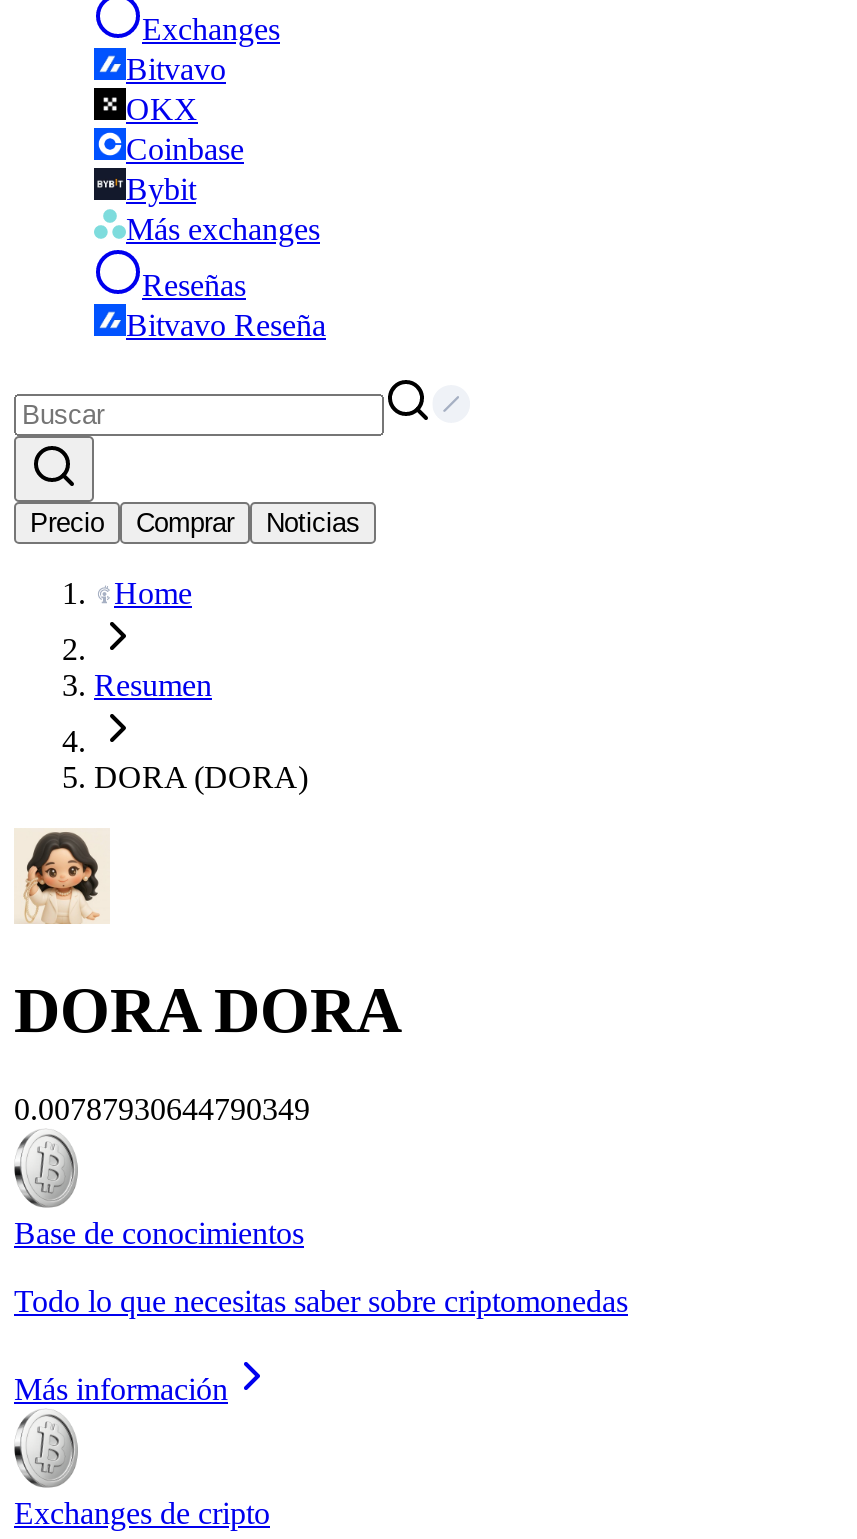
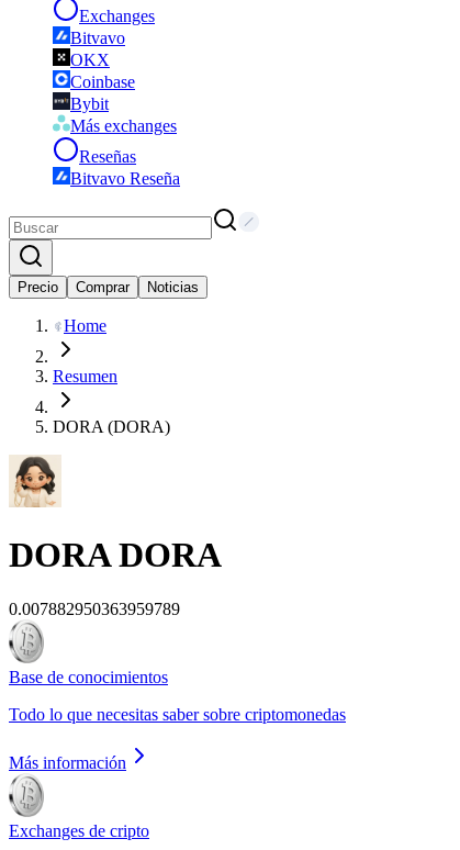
- 0.00787930644790349
+ 0.007882950363959789
